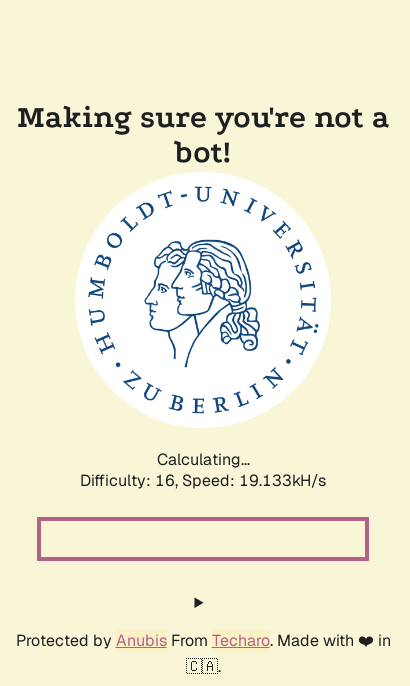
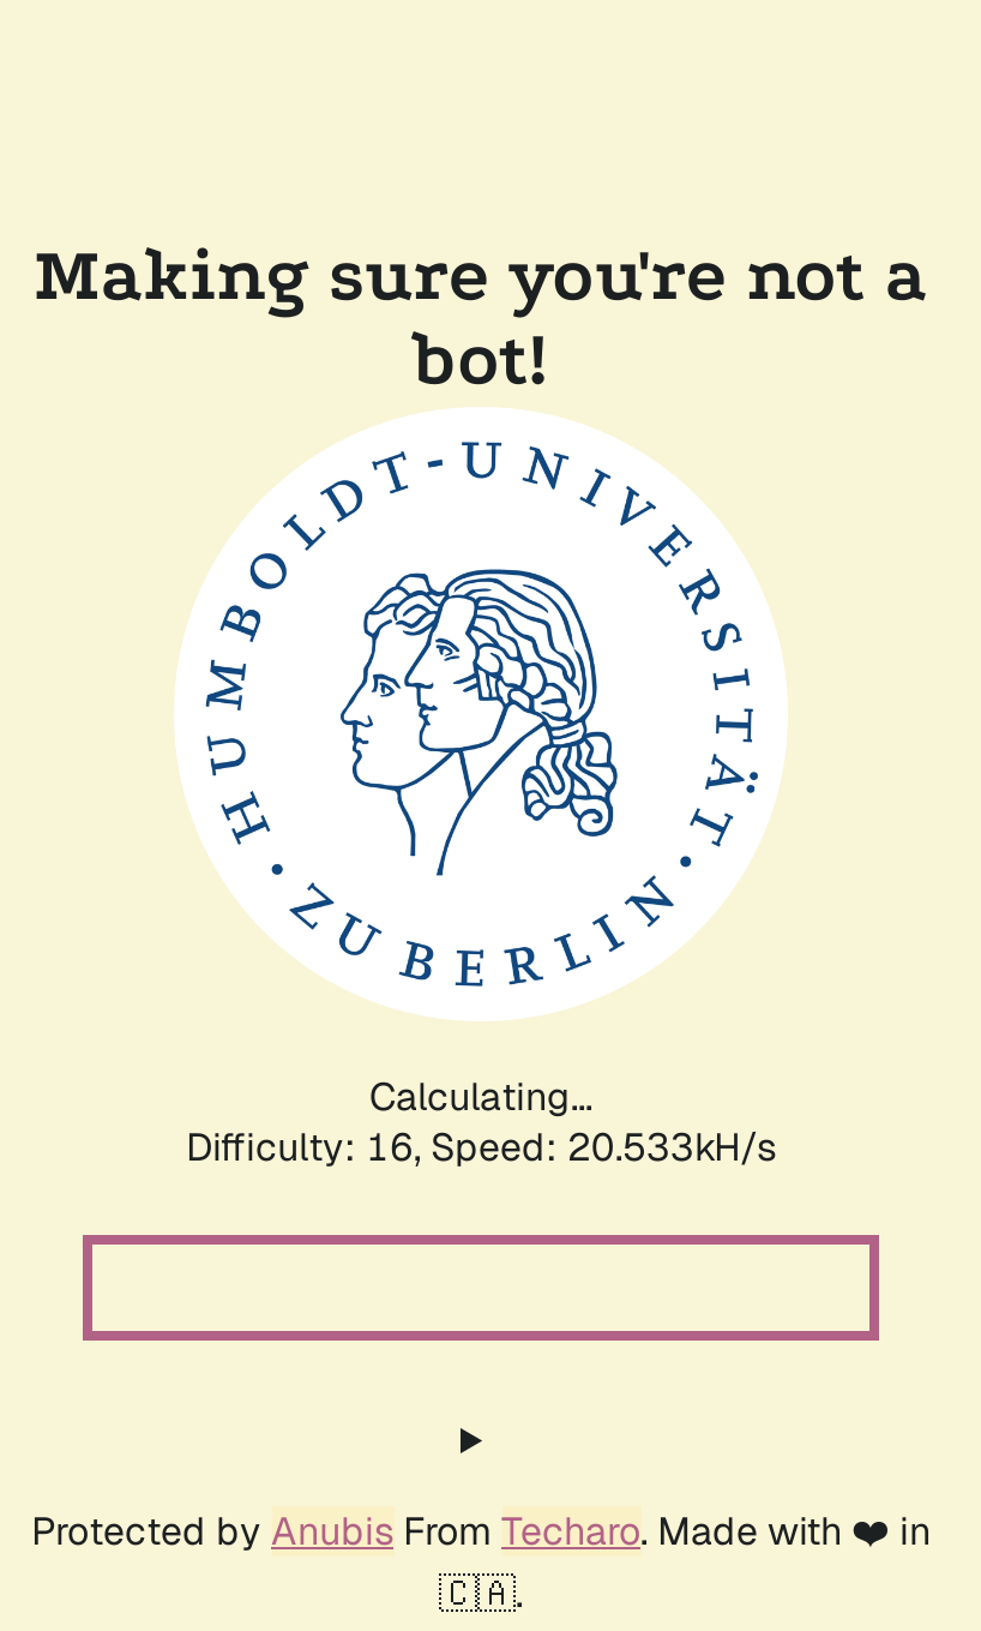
- Difficulty: 16, Speed: 19.133kH/s
+ Difficulty: 16, Speed: 20.533kH/s
